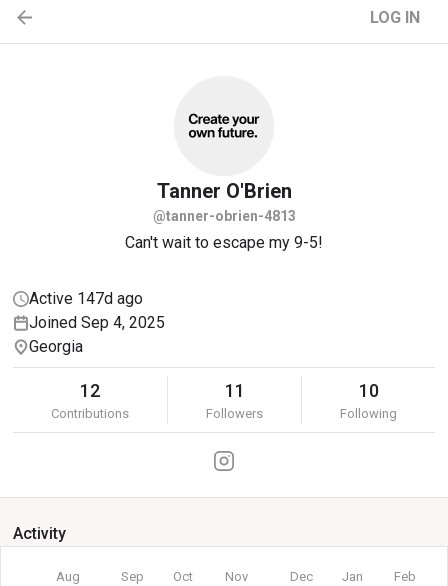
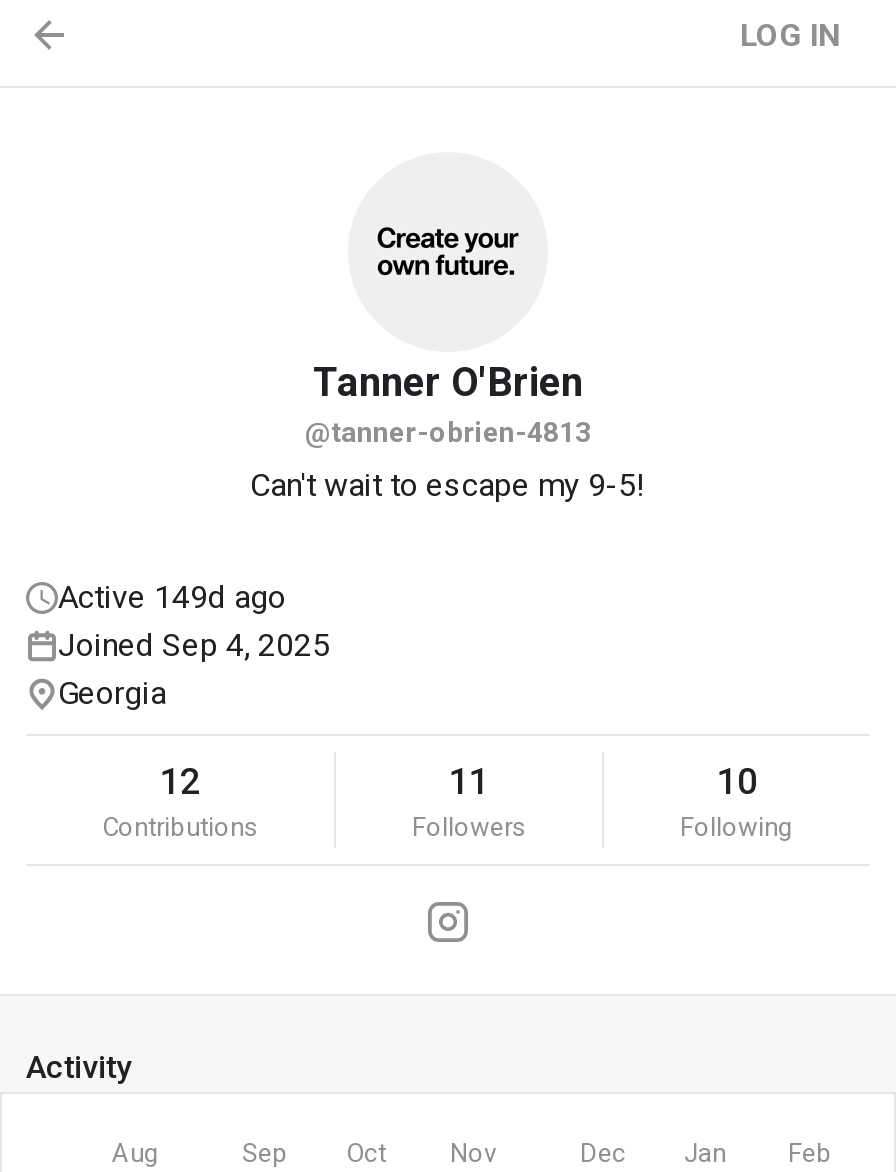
- Active 147d ago
+ Active 149d ago
